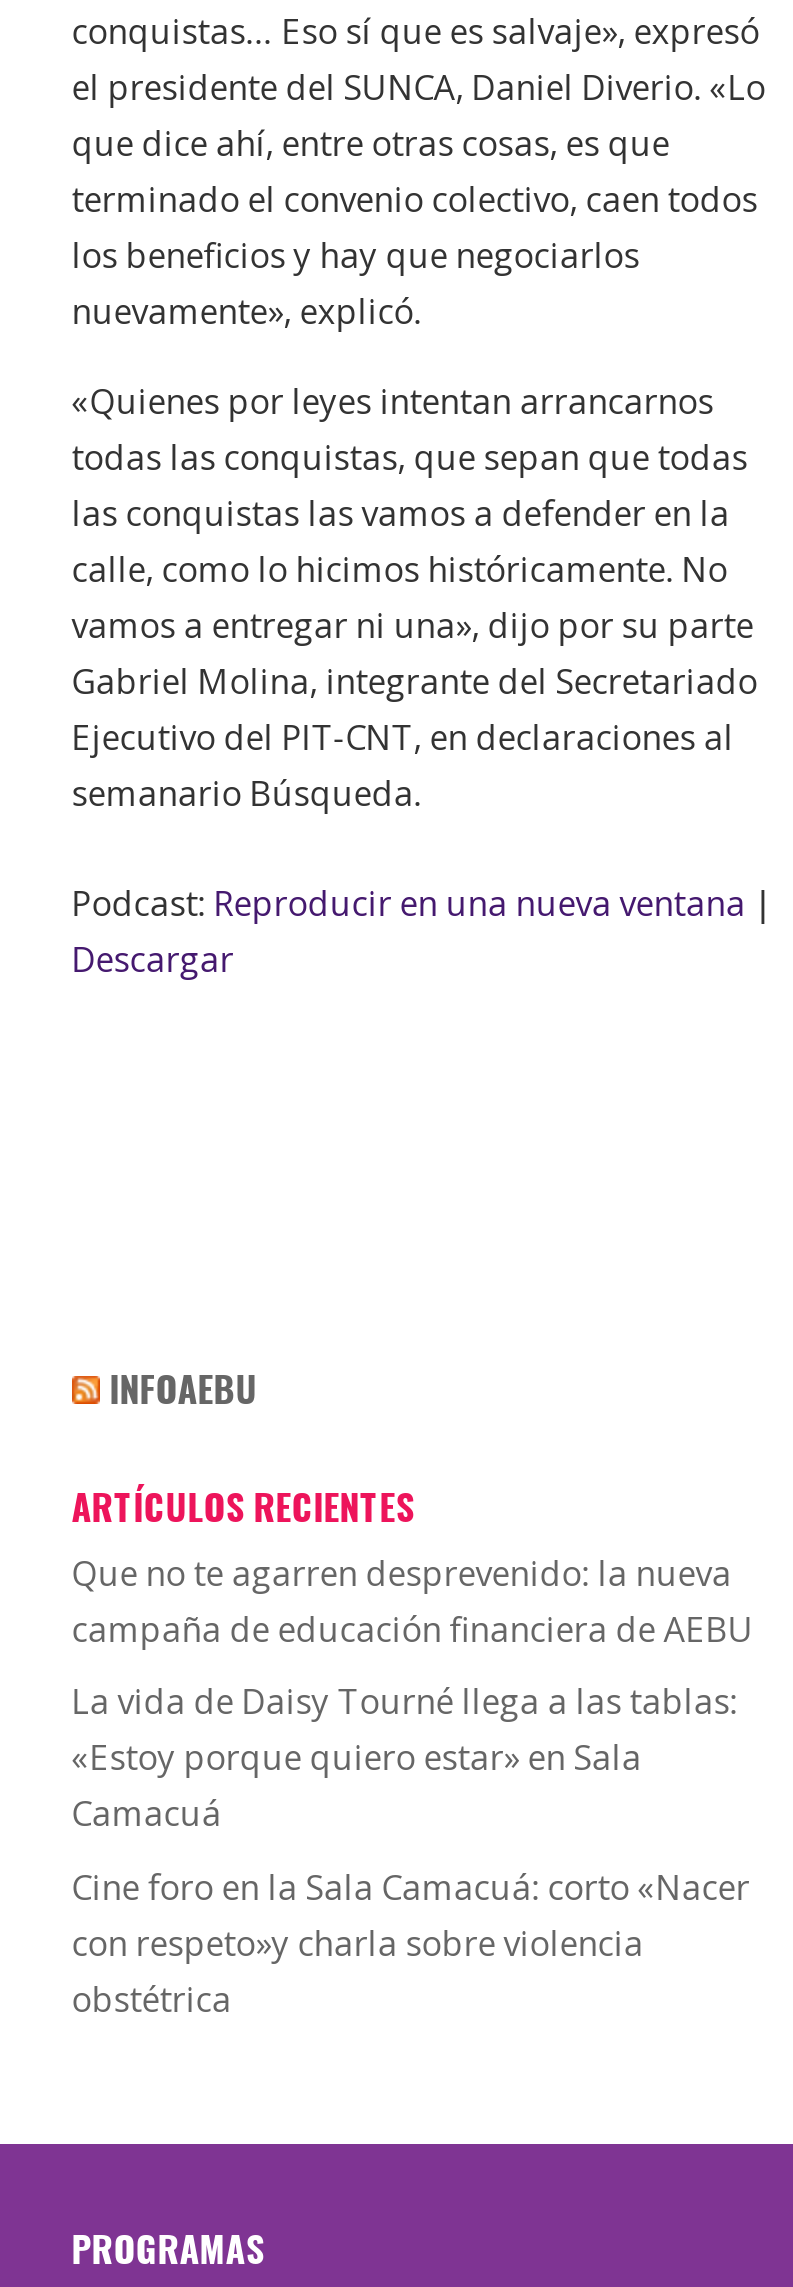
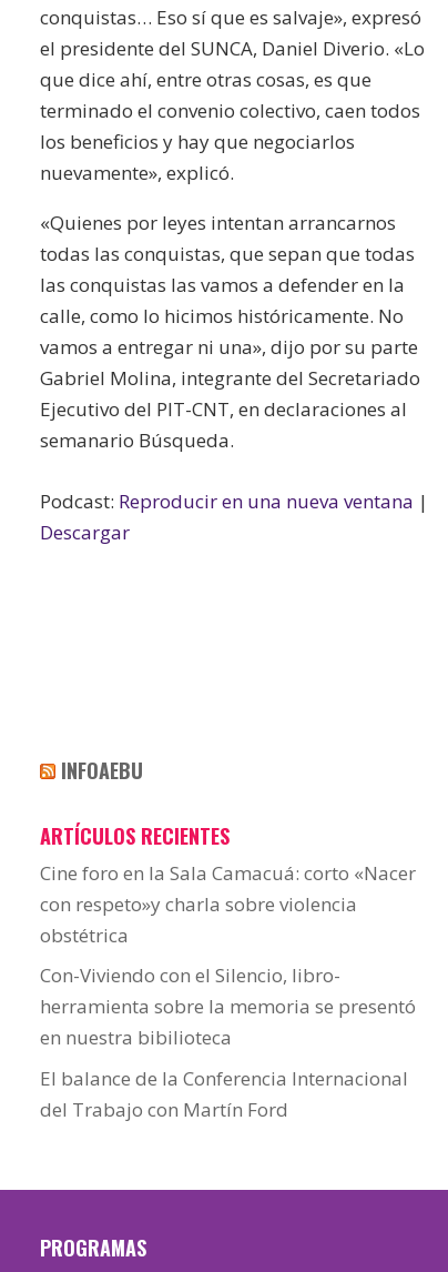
- Que no te agarren desprevenido: la nueva
- campaña de educación financiera de AEBU
- La vida de Daisy Tourné llega a las tablas:
- «Estoy porque quiero estar» en Sala
- Camacuá

moved up: Cine foro en la Sala Camacuá: corto «Nacer | con respeto»y charla sobre violencia | obstétrica

+ Con-Viviendo con el Silencio, libro-
+ herramienta sobre la memoria se presentó
+ en nuestra bibilioteca
+ El balance de la Conferencia Internacional
+ del Trabajo con Martín Ford
